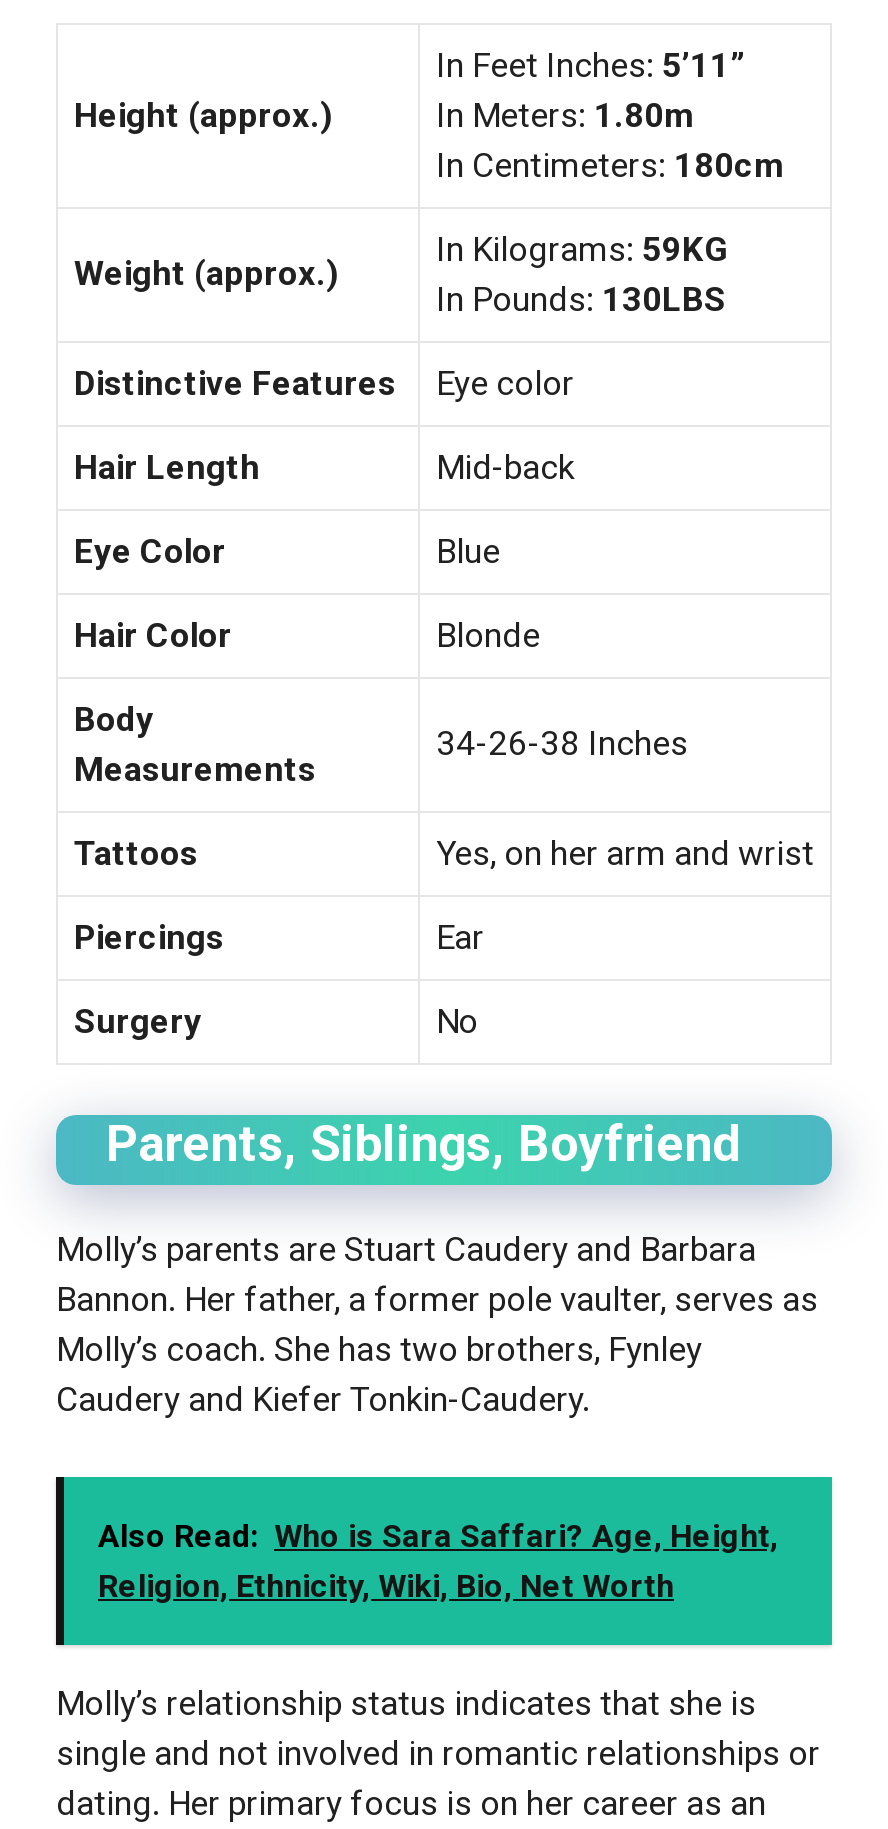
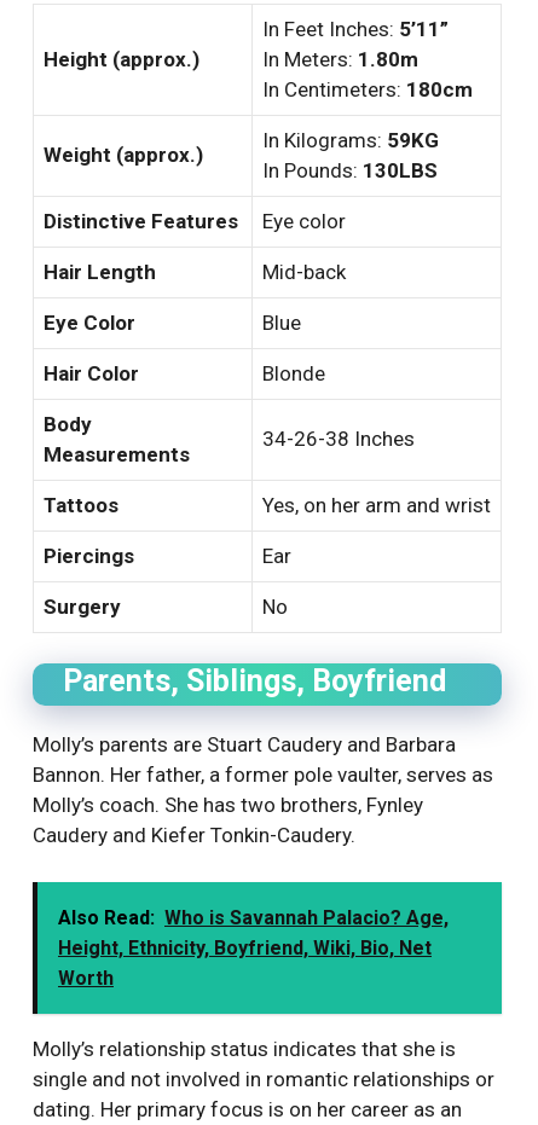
- Also Read: Who is Sara Saffari? Age, Height,
- Religion, Ethnicity, Wiki, Bio, Net Worth
+ Also Read: Who is Savannah Palacio? Age,
+ Height, Ethnicity, Boyfriend, Wiki, Bio, Net
+ Worth
